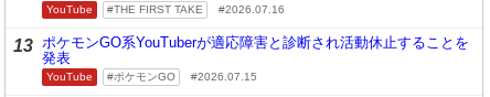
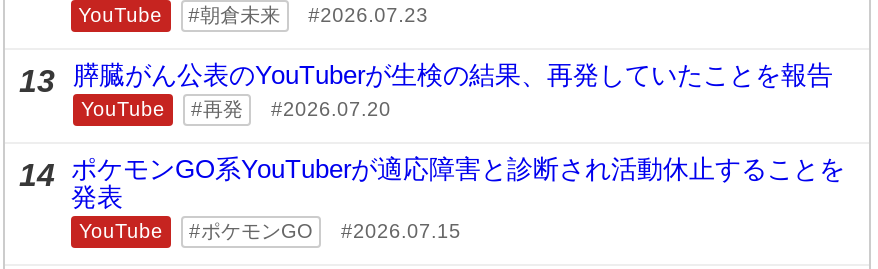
- THE FIRST TAKE
- 2026.07.16
- 13 ポケモンGO系YouTuberが適応障害と診断され活動休止することを
+ 朝倉未来
+ 2026.07.23
+ 13 膵臓がん公表のYouTuberが生検の結果、再発していたことを報告
+ YouTube
+ 再発
+ 2026.07.20
+ 14 ポケモンGO系YouTuberが適応障害と診断され活動休止することを
